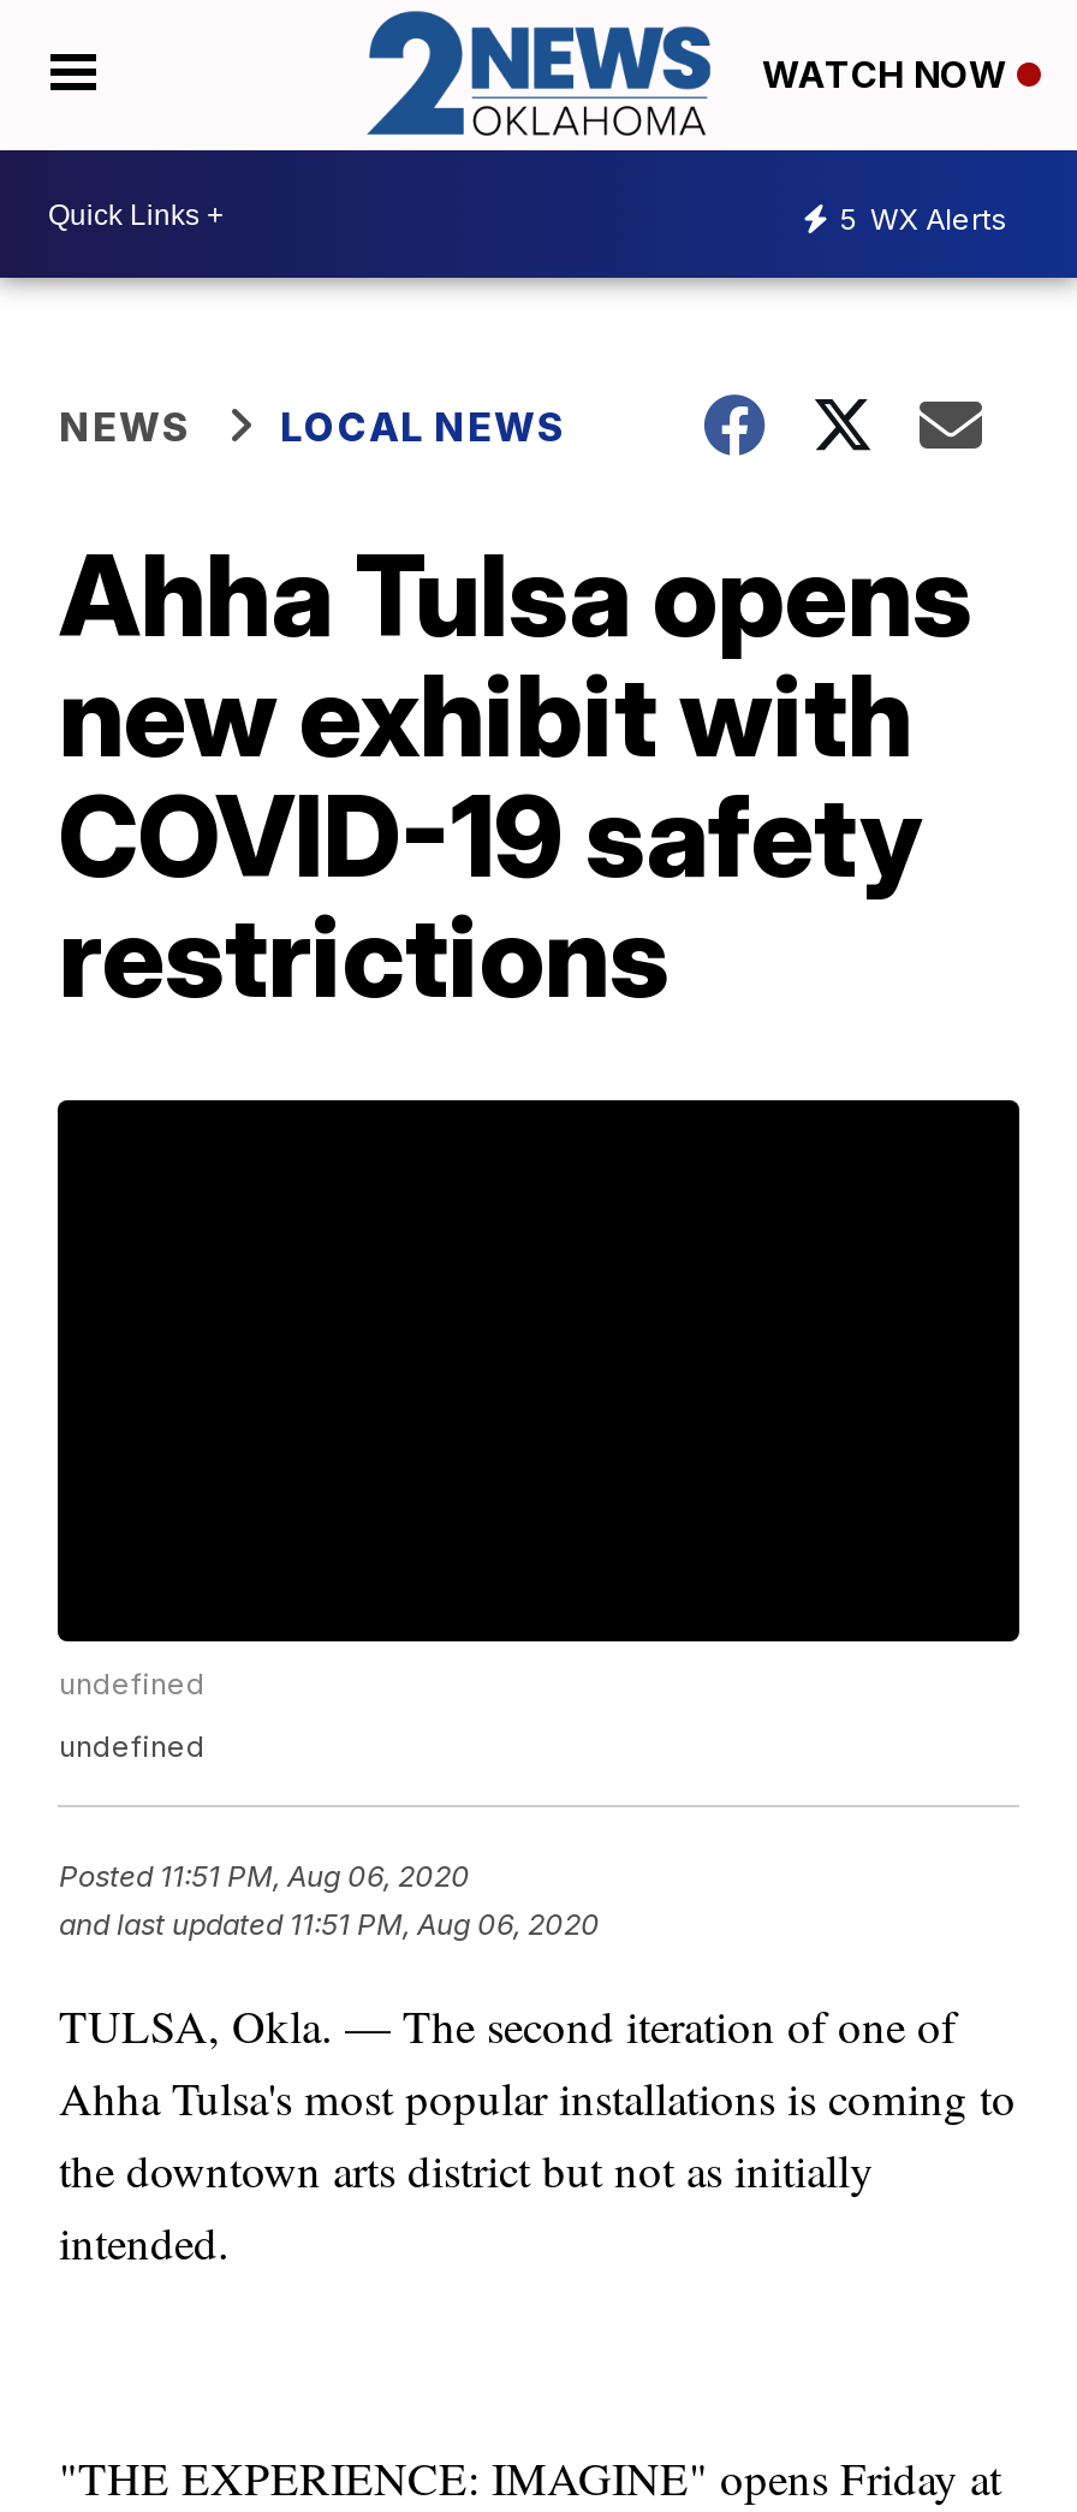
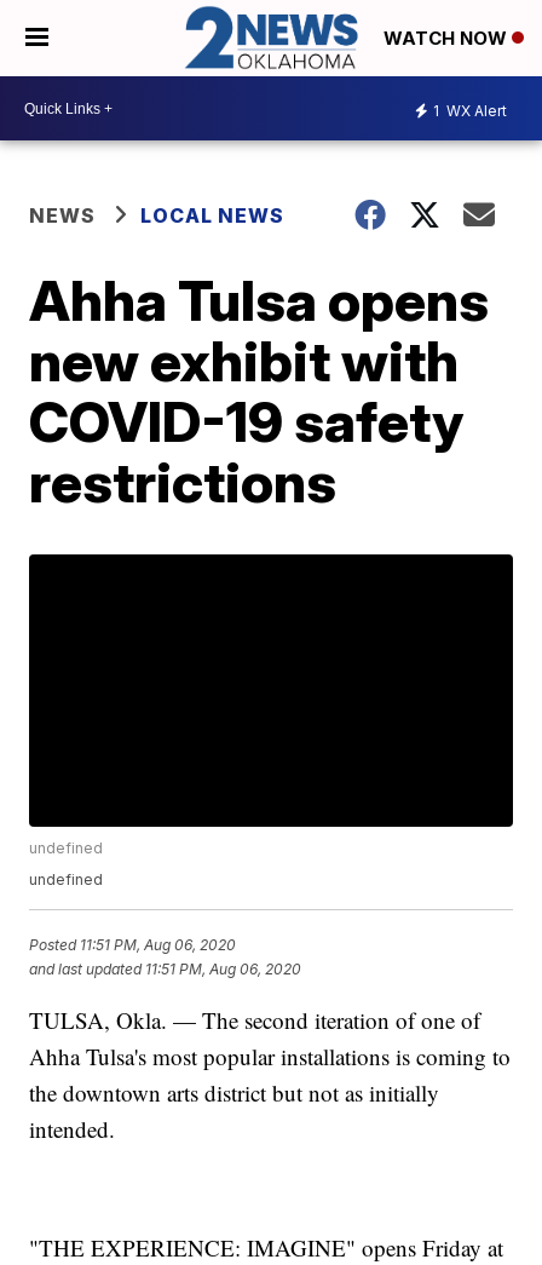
- 5 WX Alerts
+ 1 WX Alert
